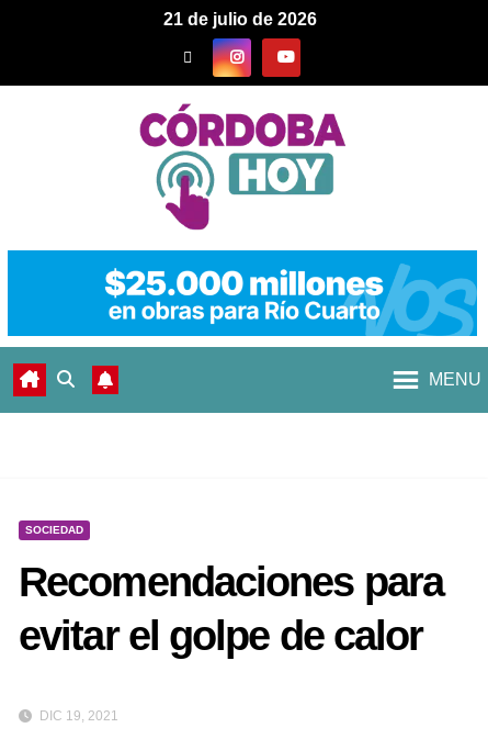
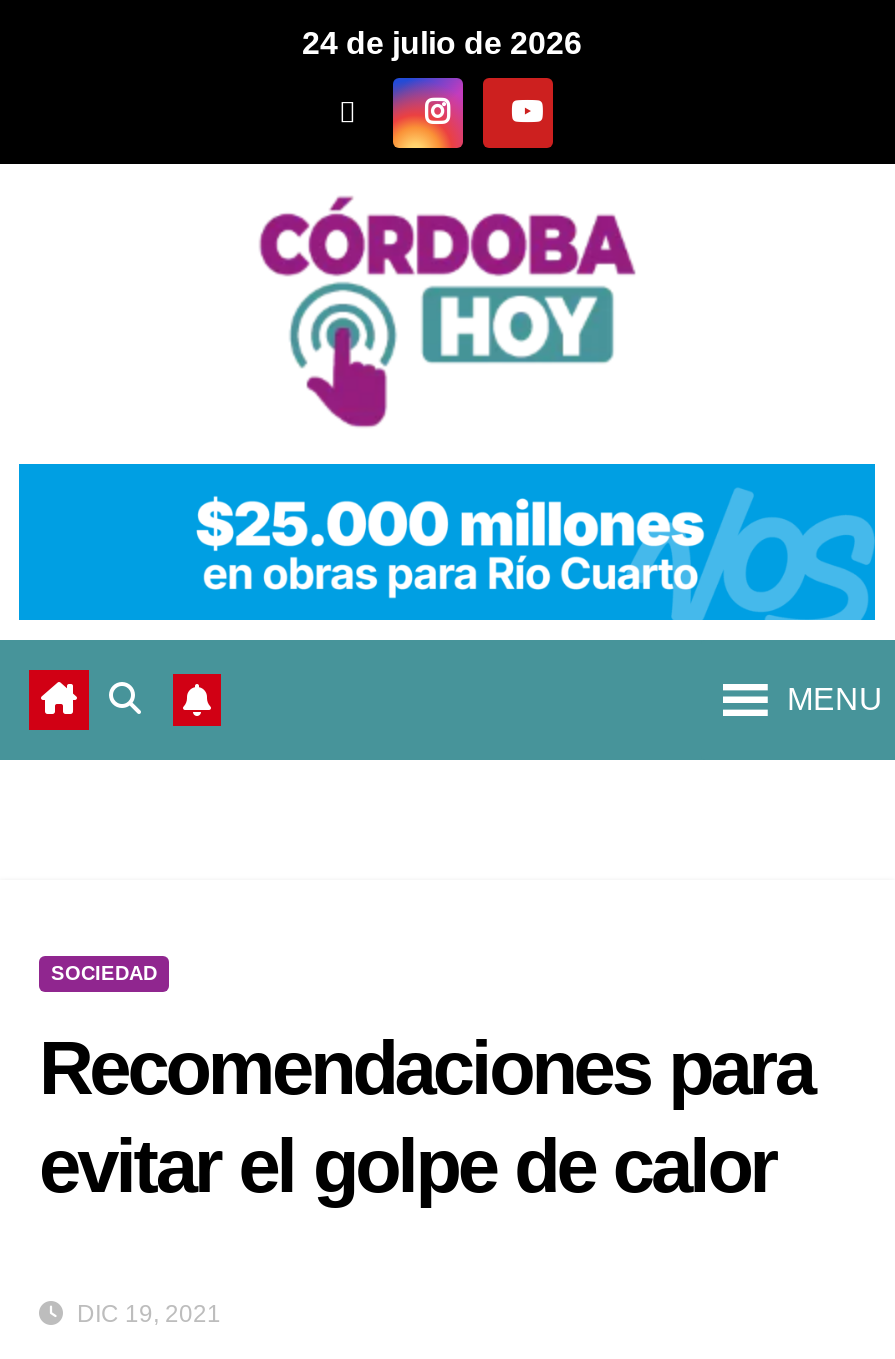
- 21 de julio de 2026
+ 24 de julio de 2026
